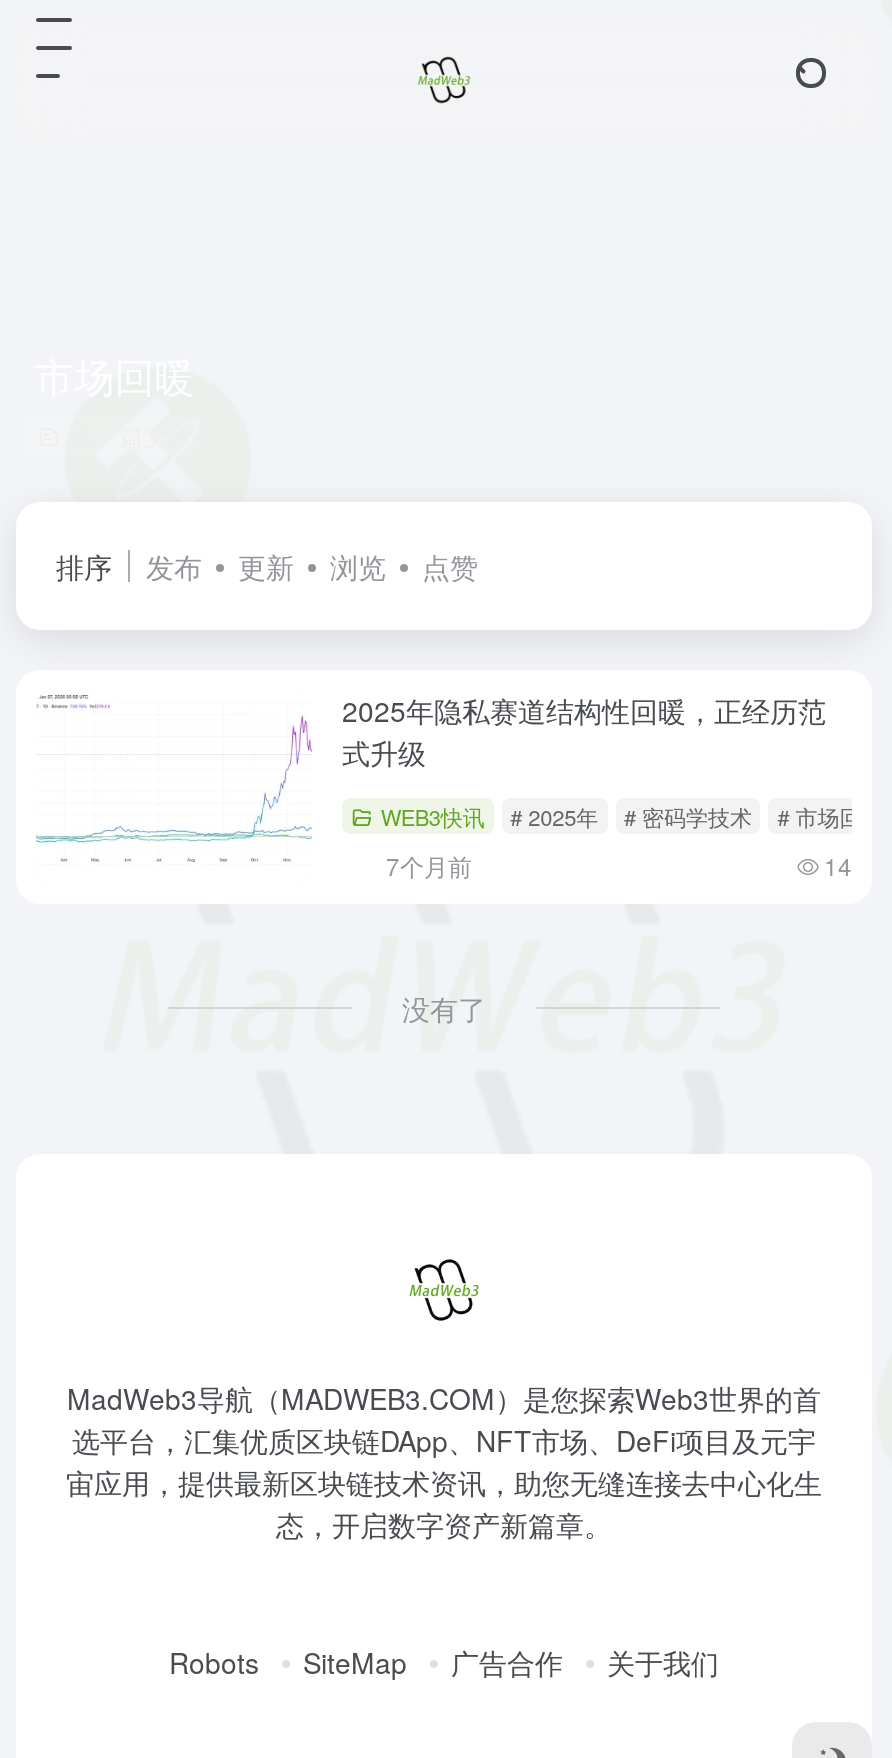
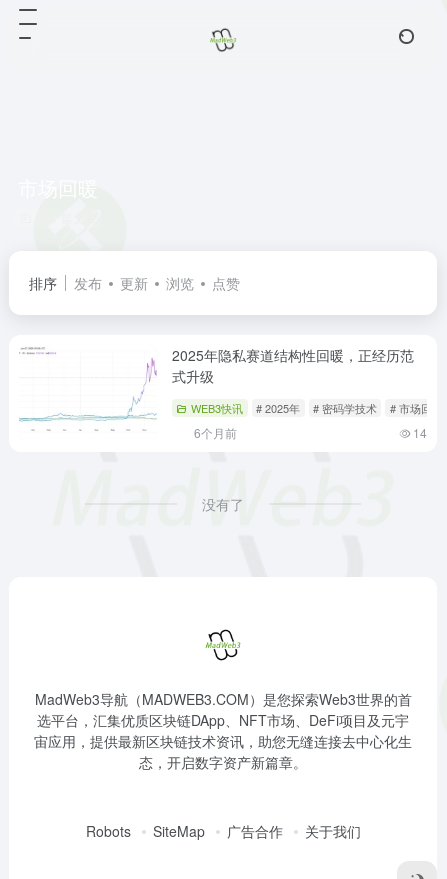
- 7个月前
+ 6个月前
